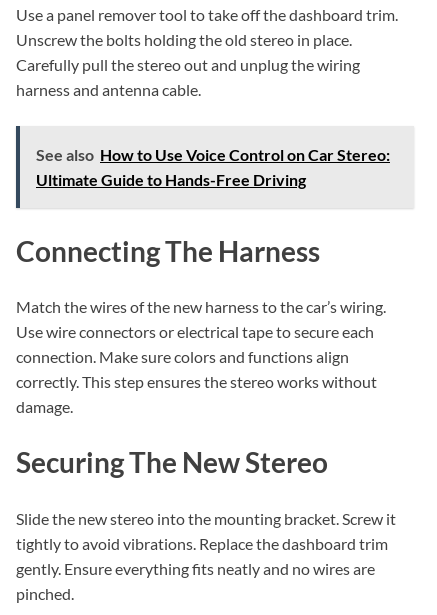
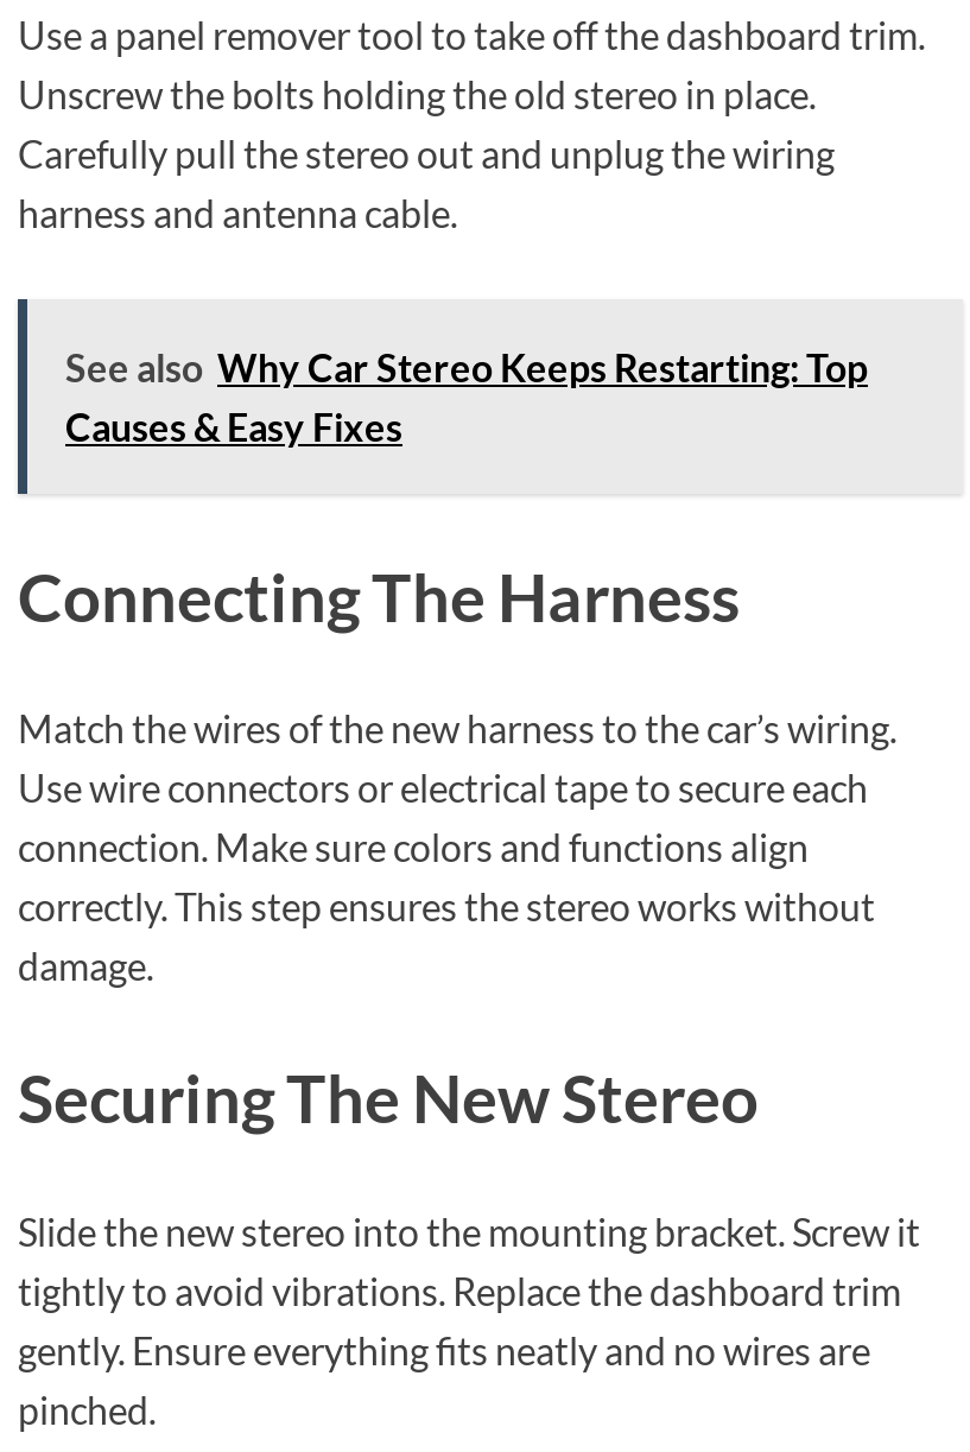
- See also How to Use Voice Control on Car Stereo:
- Ultimate Guide to Hands-Free Driving
+ See also Why Car Stereo Keeps Restarting: Top
+ Causes & Easy Fixes
